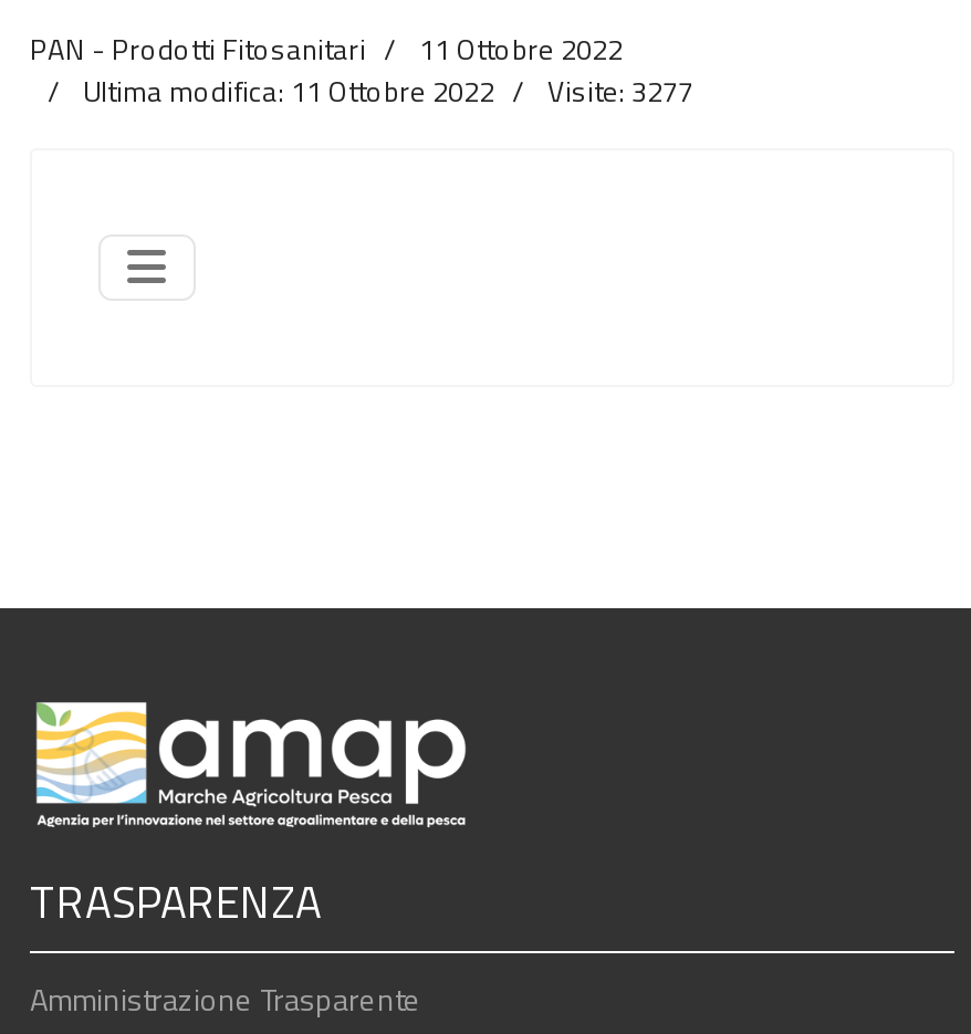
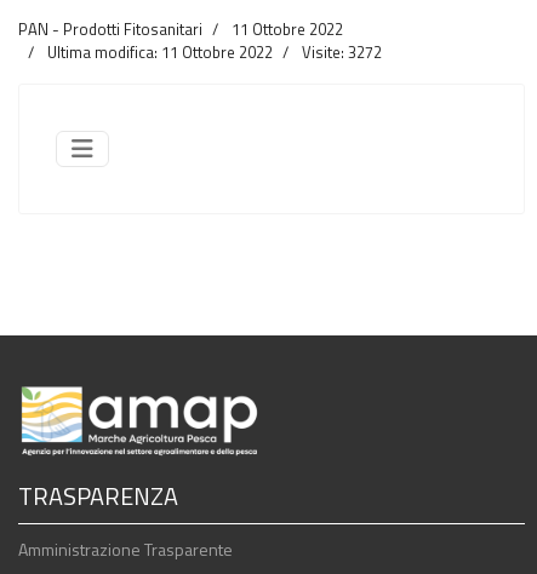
- Ultima modifica: 11 Ottobre 2022 Visite: 3277
+ Ultima modifica: 11 Ottobre 2022 Visite: 3272
